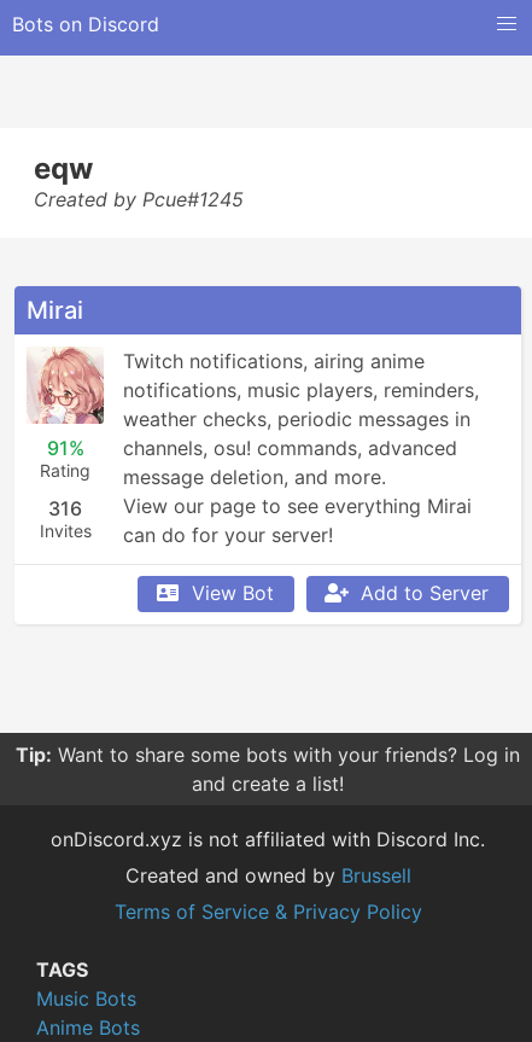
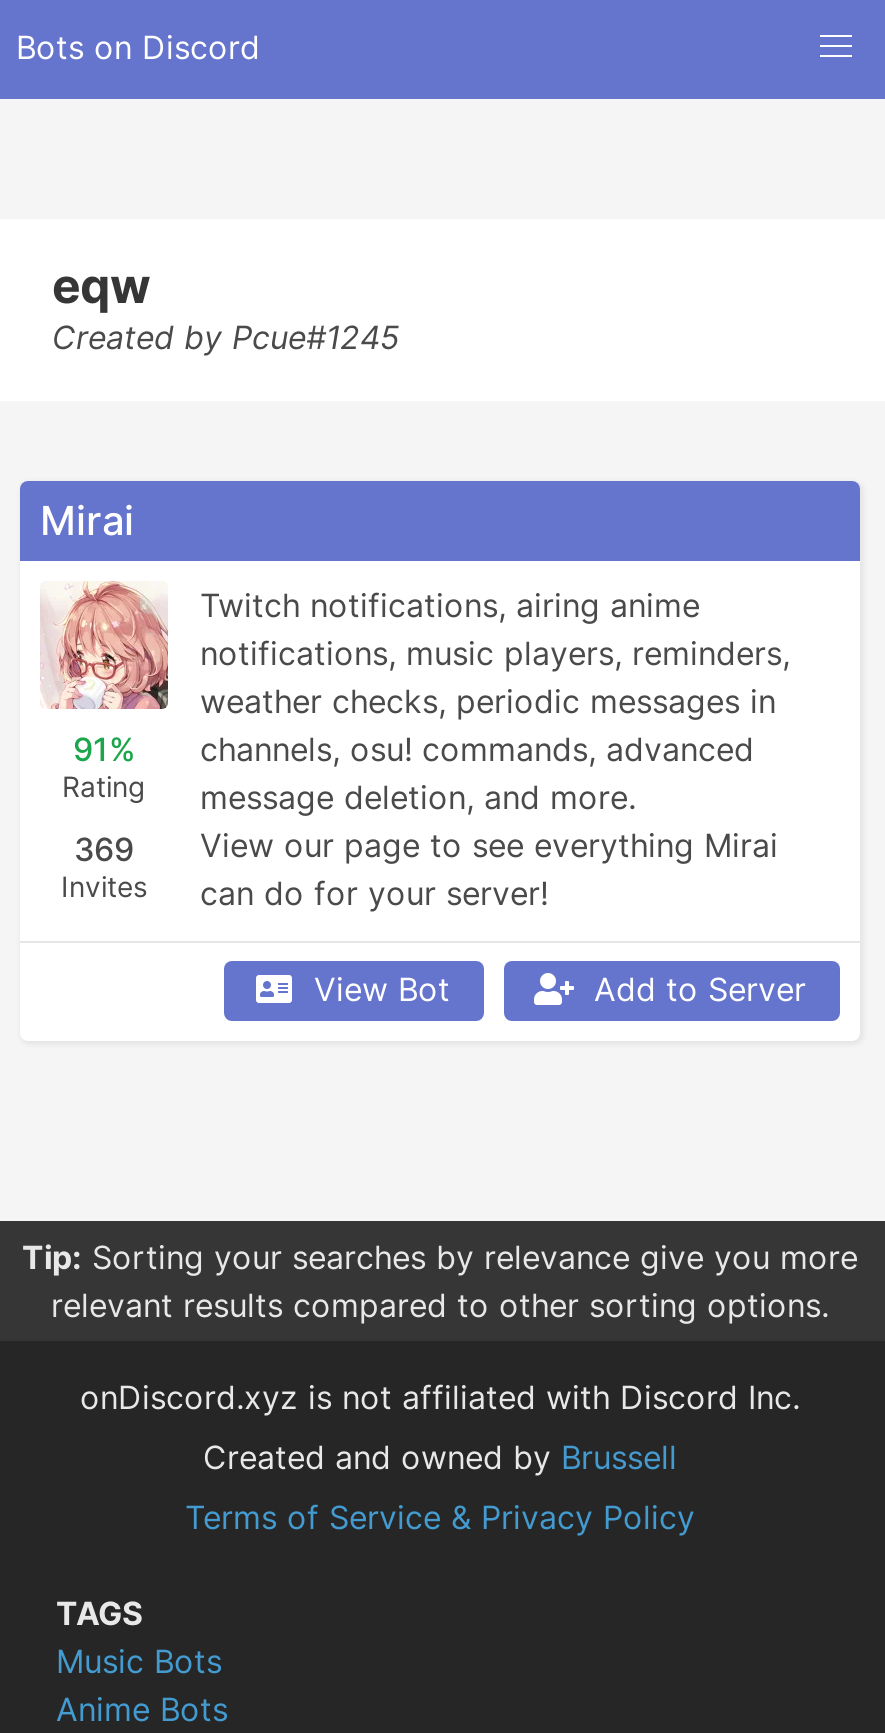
- 316 View our page to see everything Mirai
+ 369 View our page to see everything Mirai

- Tip: Want to share some bots with your friends? Log in
- and create a list!
+ Tip: Sorting your searches by relevance give you more
+ relevant results compared to other sorting options.
